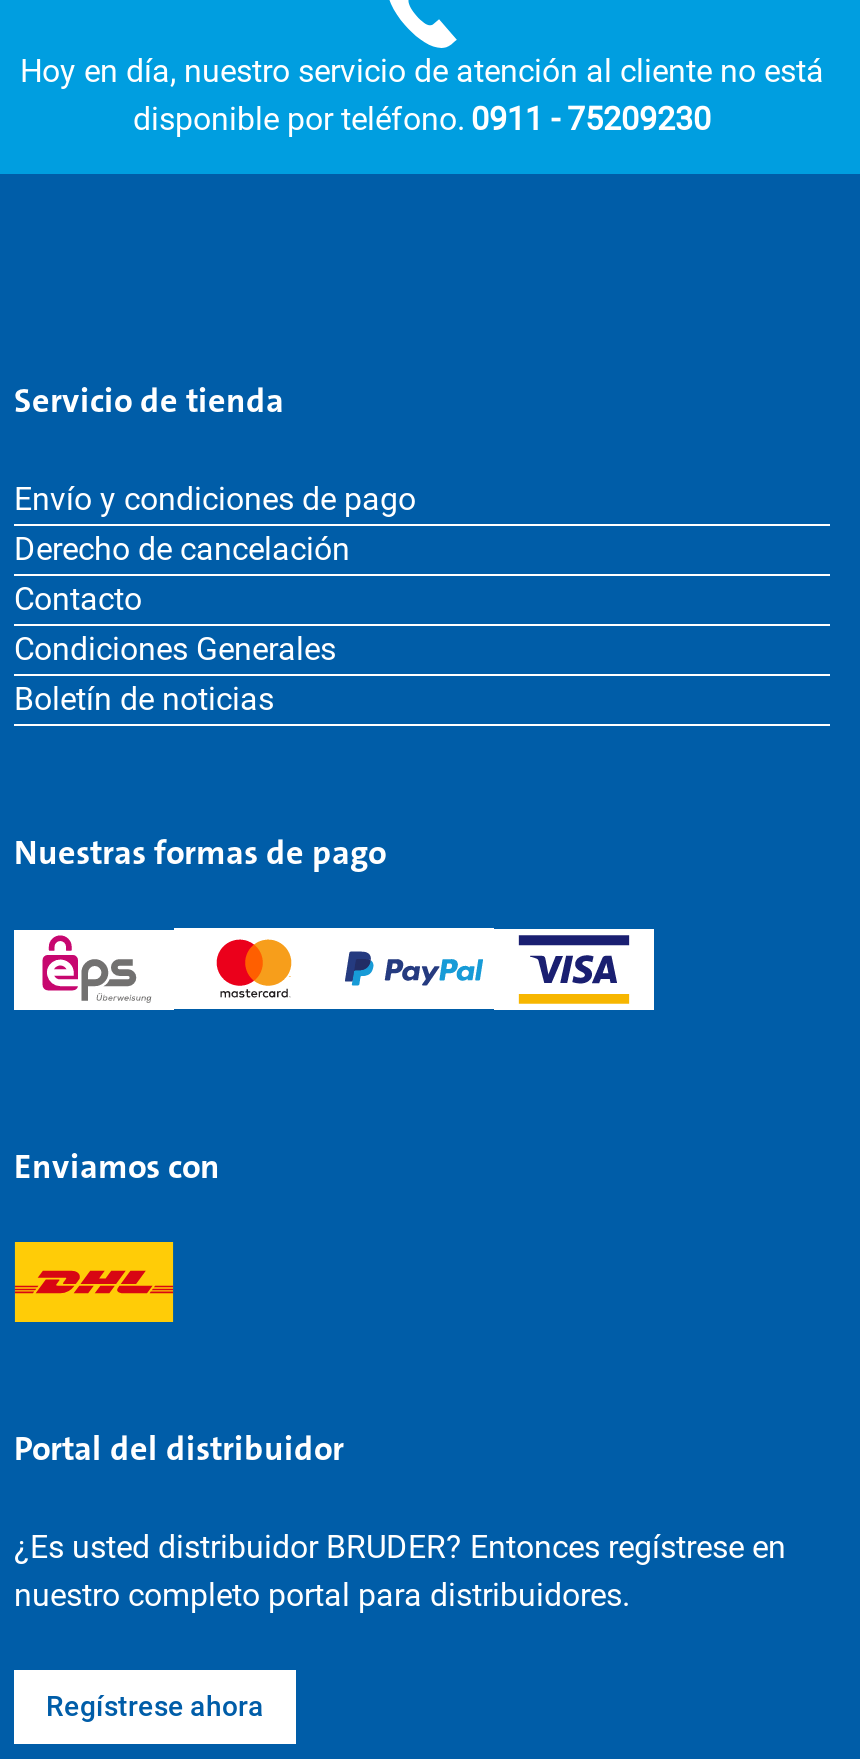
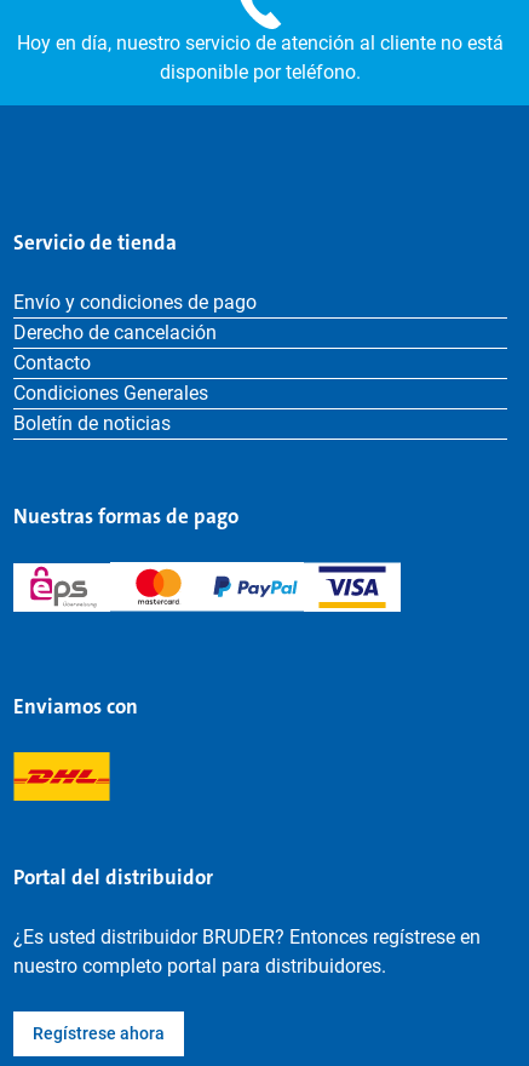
- disponible por teléfono. 0911 - 75209230
+ disponible por teléfono.
